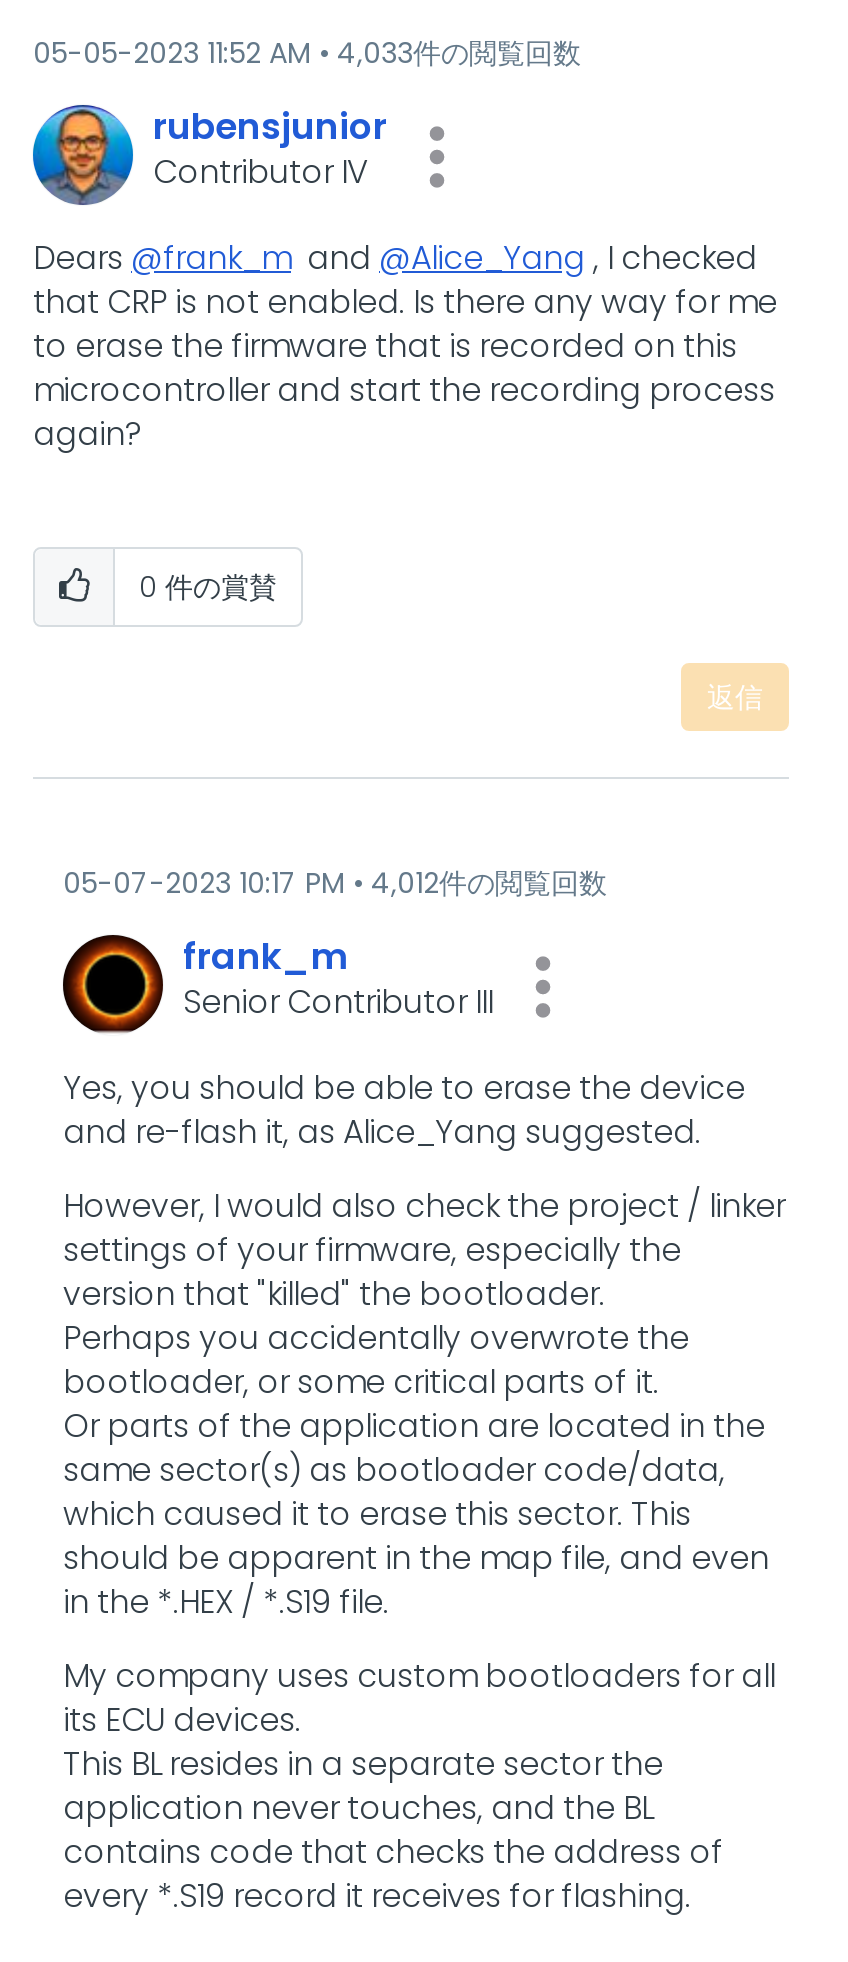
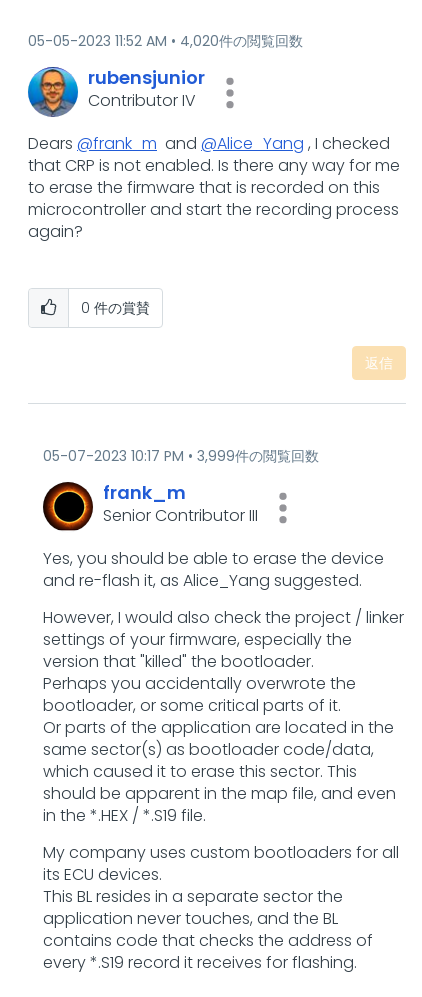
- 4,033件の閲覧回数
+ 4,020件の閲覧回数

- 4,012件の閲覧回数
+ 3,999件の閲覧回数
